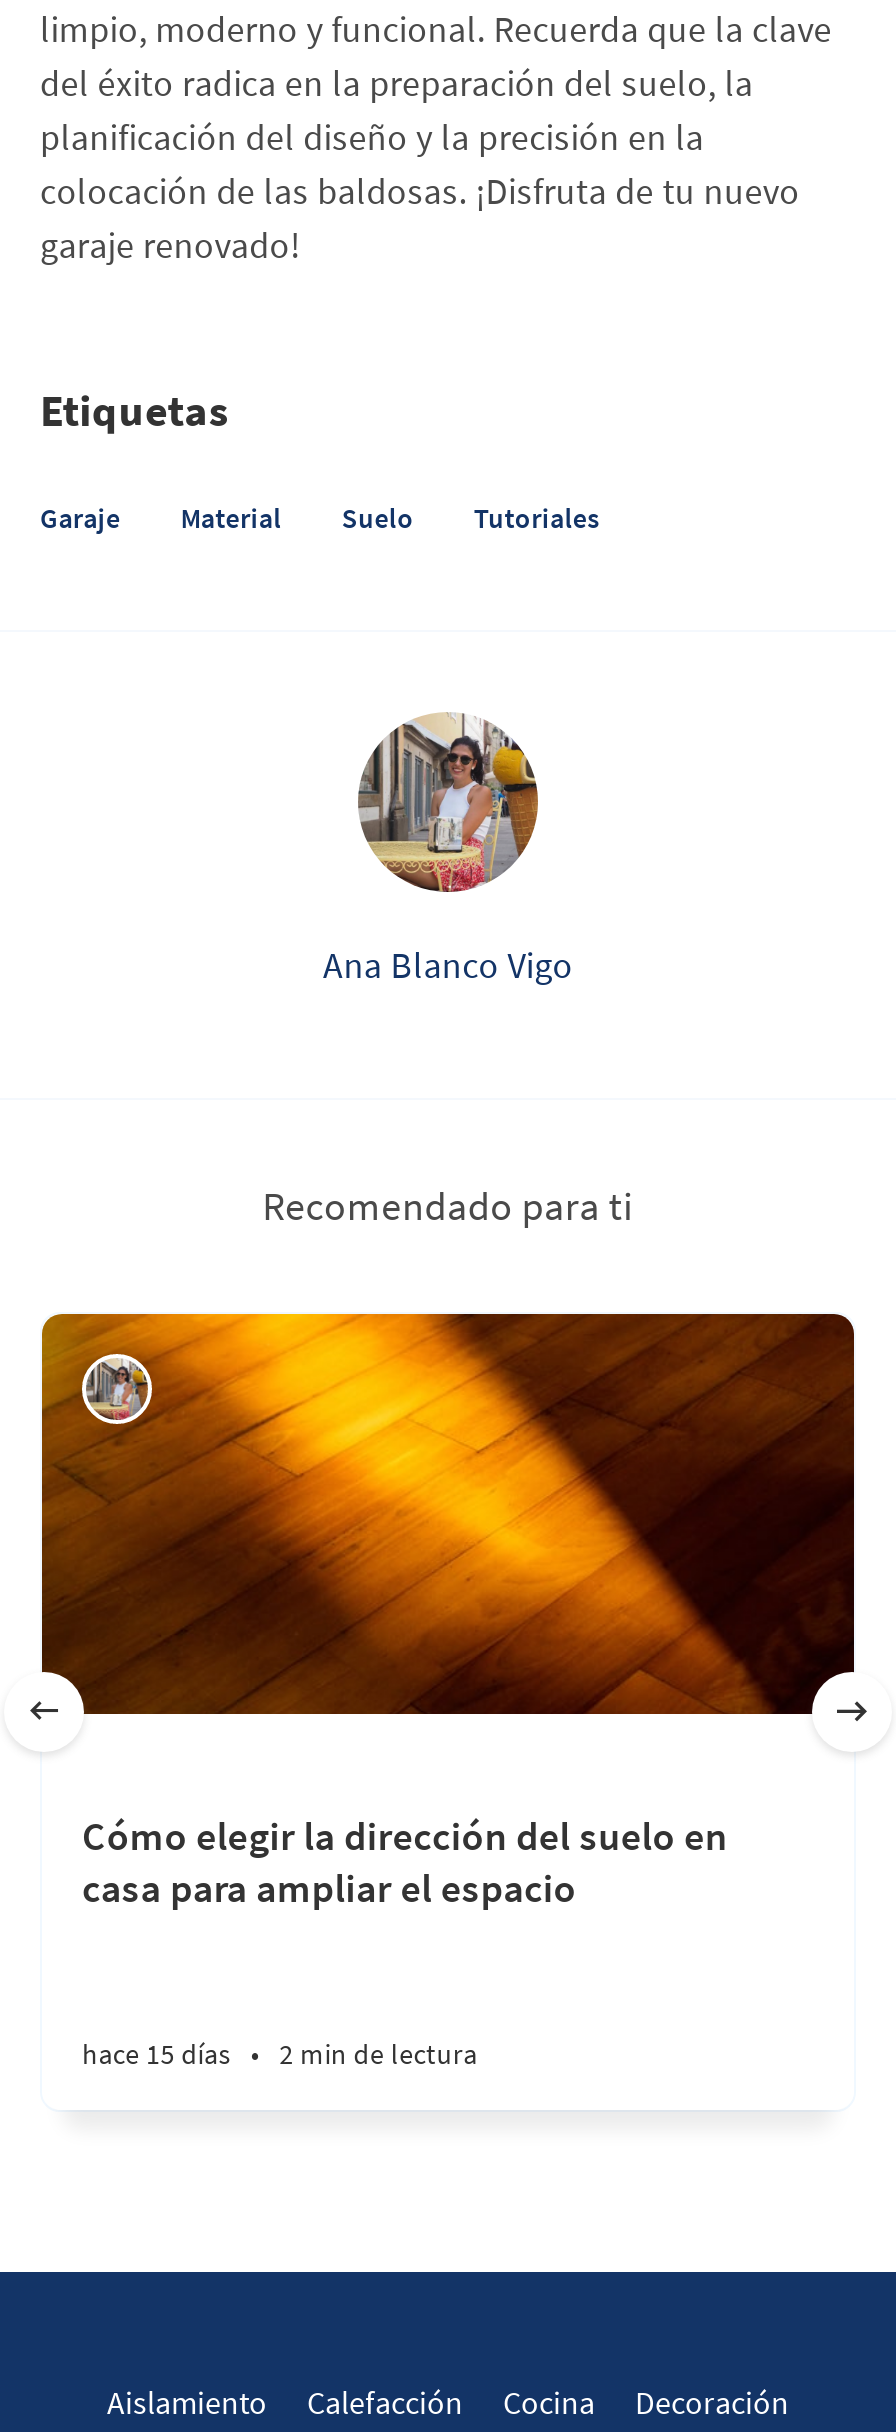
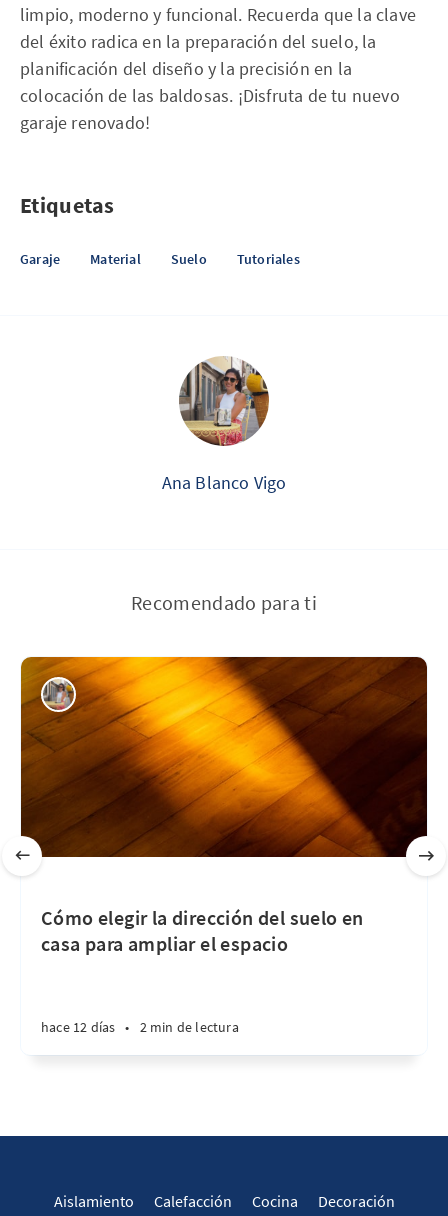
- hace 15 días • 2 min de lectura
+ hace 12 días • 2 min de lectura
